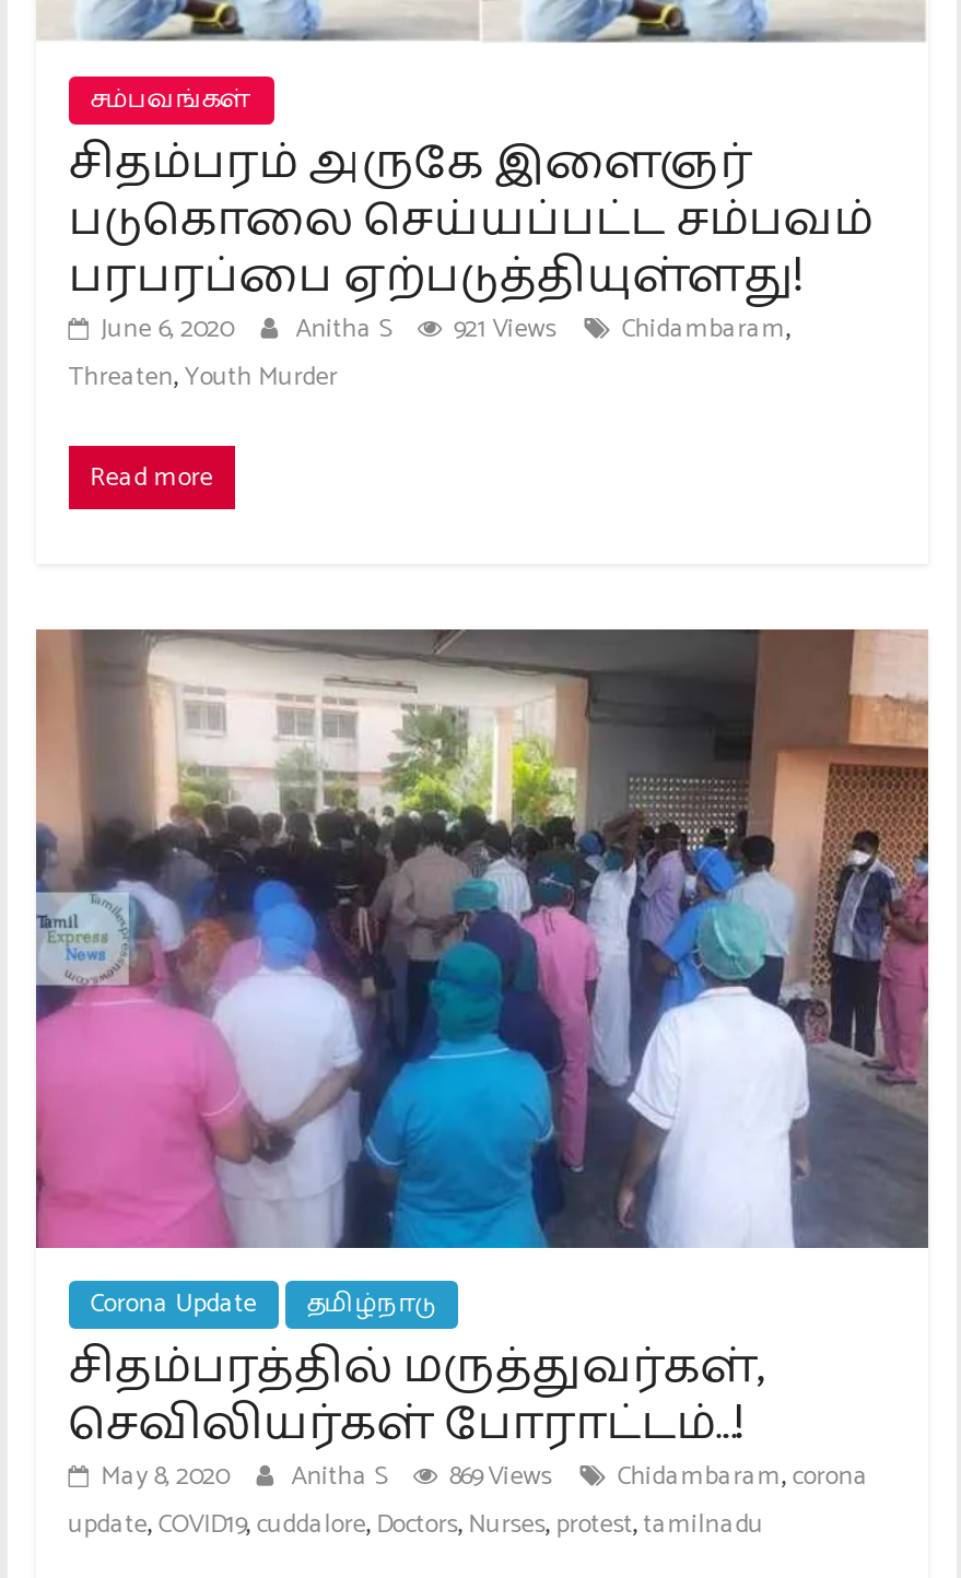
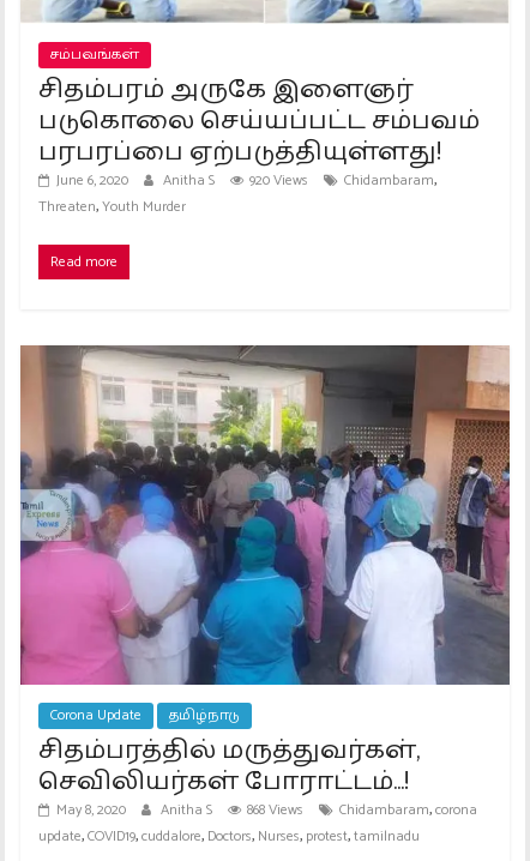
- June 6, 2020 Anitha S 921 Views Chidambaram
+ June 6, 2020 Anitha S 920 Views Chidambaram

- May 8, 2020 Anitha S 869 Views Chidambaram,corona
+ May 8, 2020 Anitha S 868 Views Chidambaram,corona
